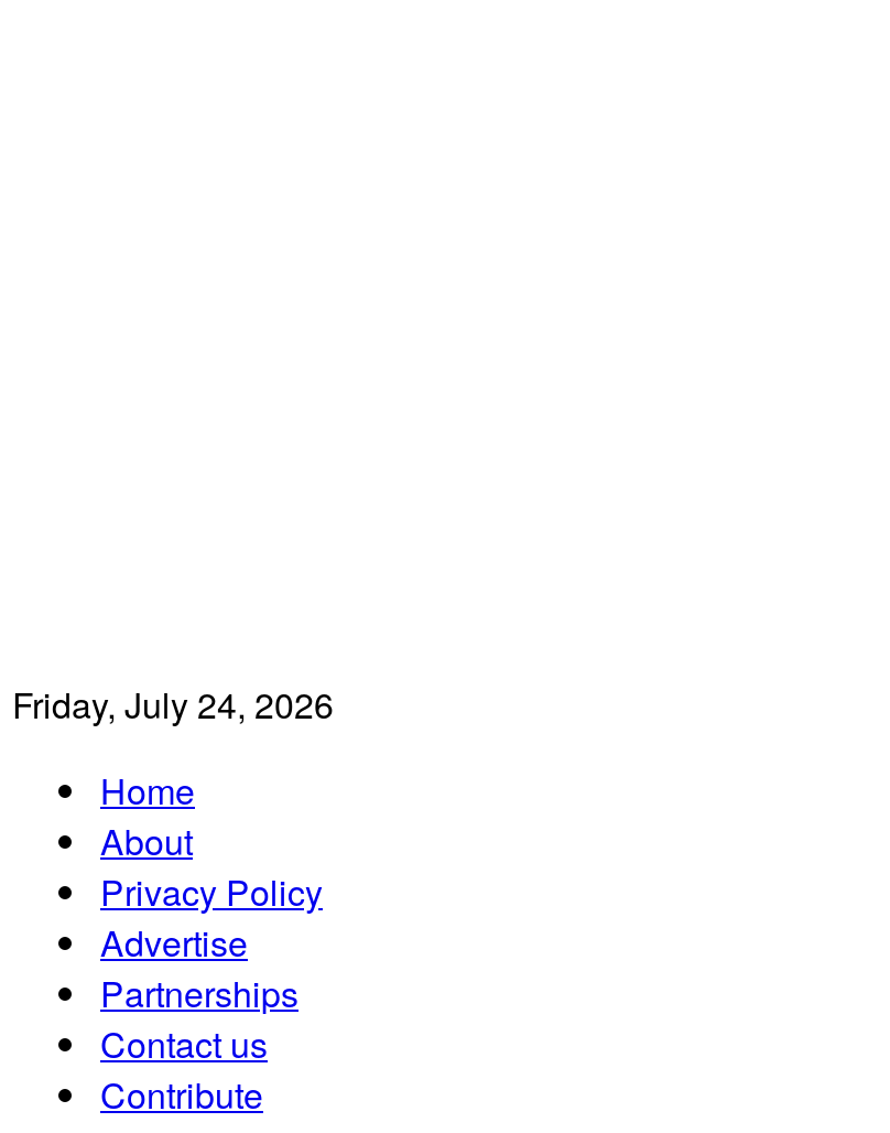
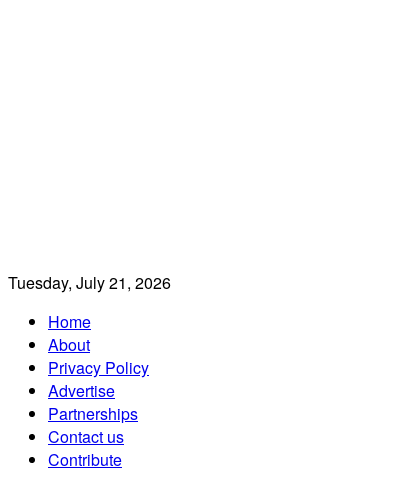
- Friday, July 24, 2026
+ Tuesday, July 21, 2026
